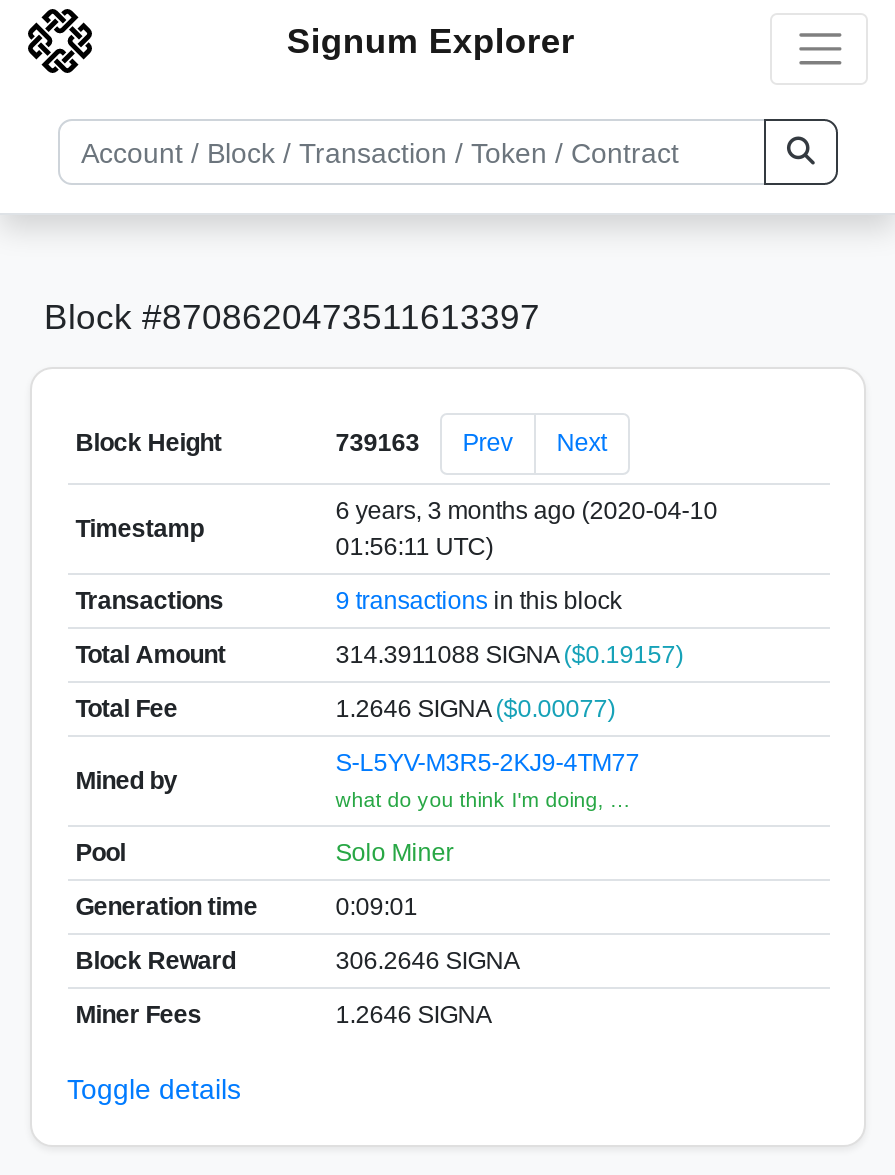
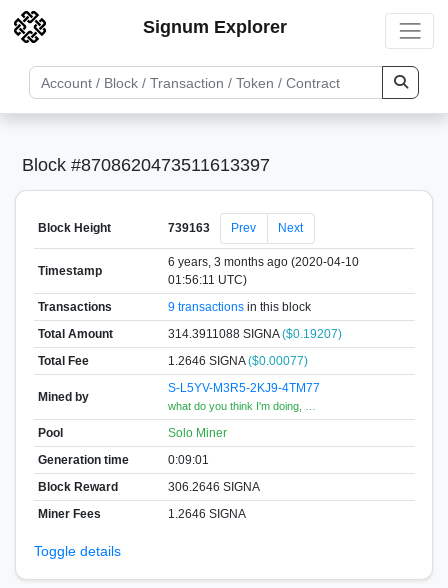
- 314.3911088 SIGNA ($0.19157)
+ 314.3911088 SIGNA ($0.19207)
